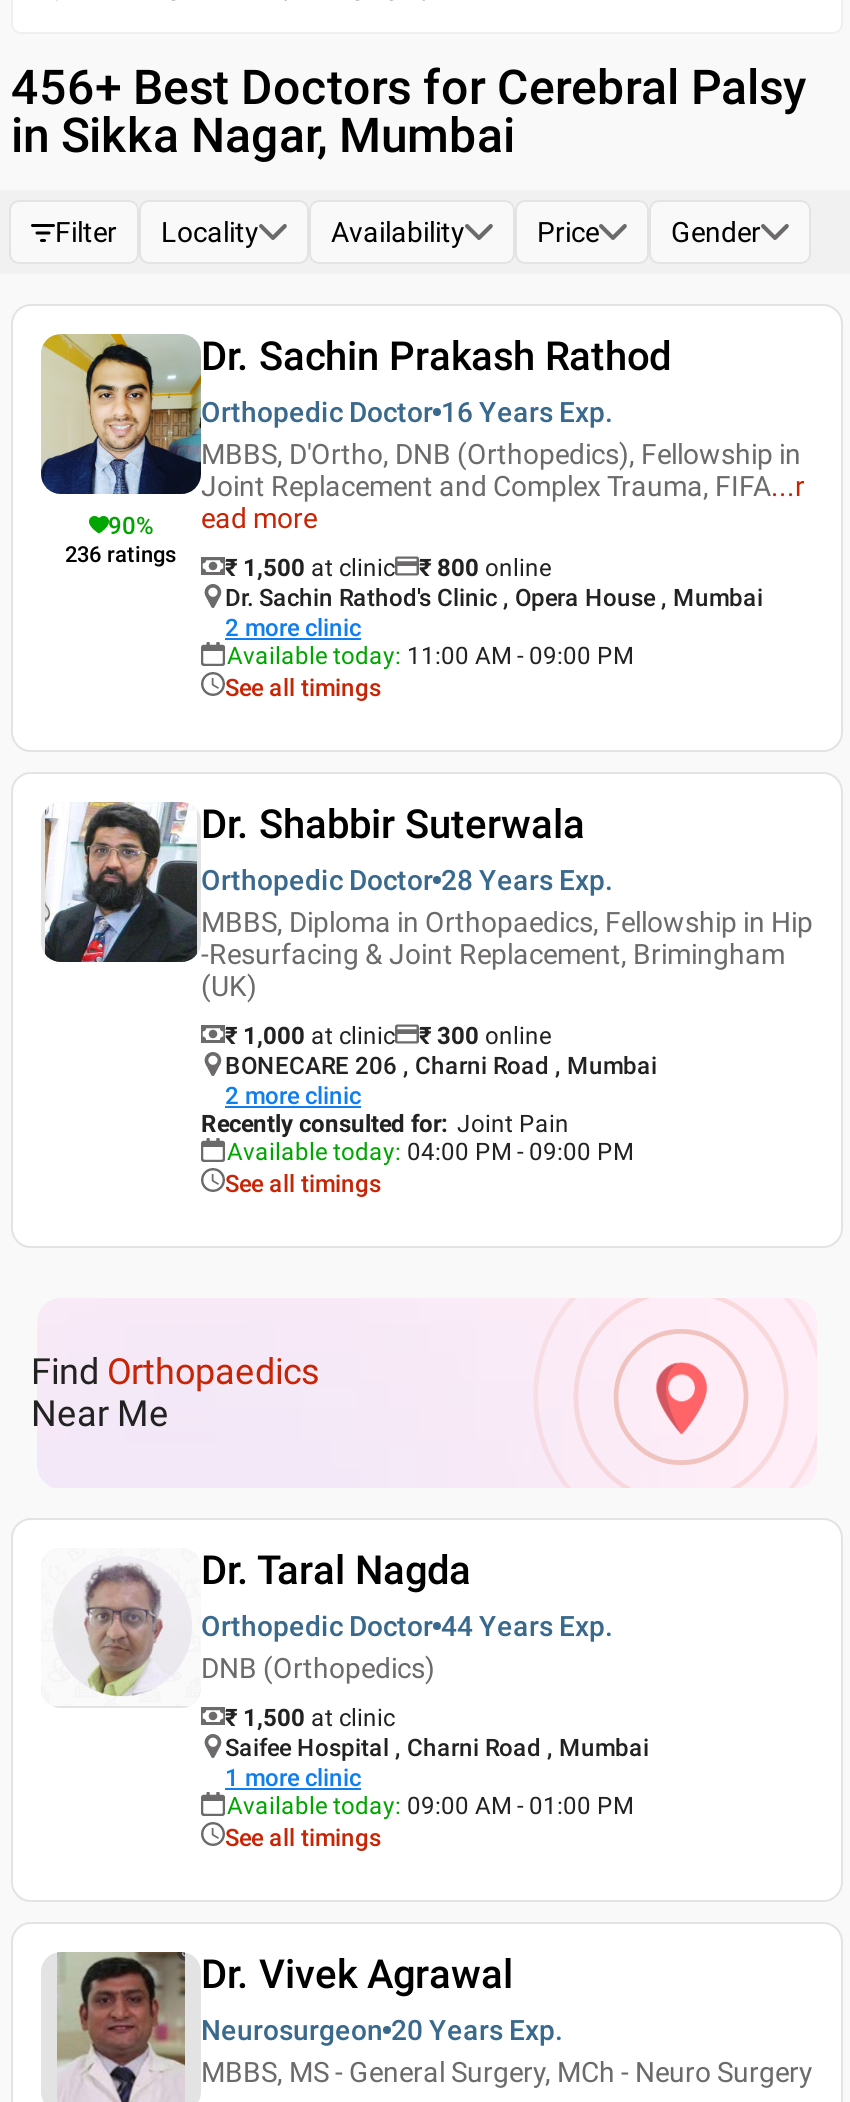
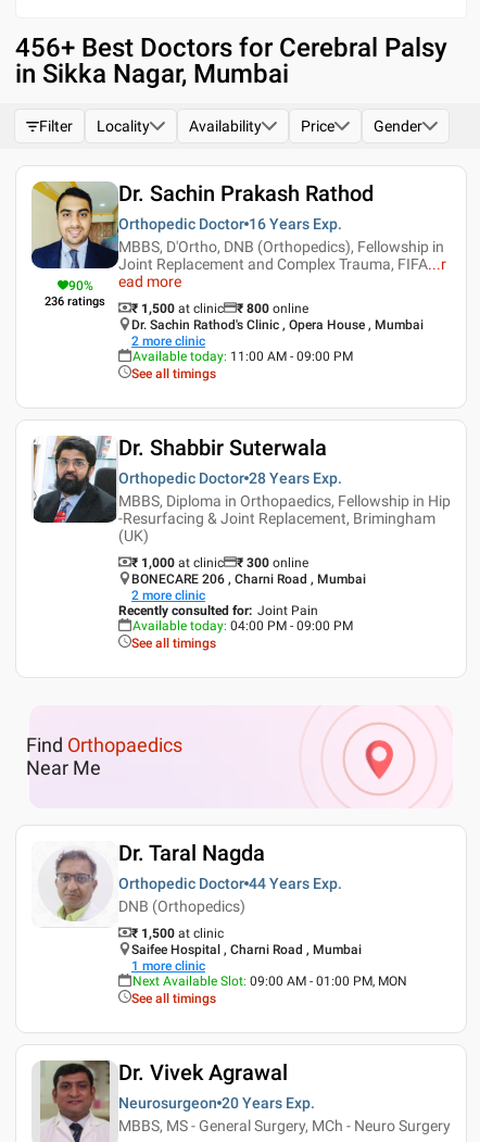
- Available today: 09:00 AM - 01:00 PM
+ Next Available Slot: 09:00 AM - 01:00 PM, MON
